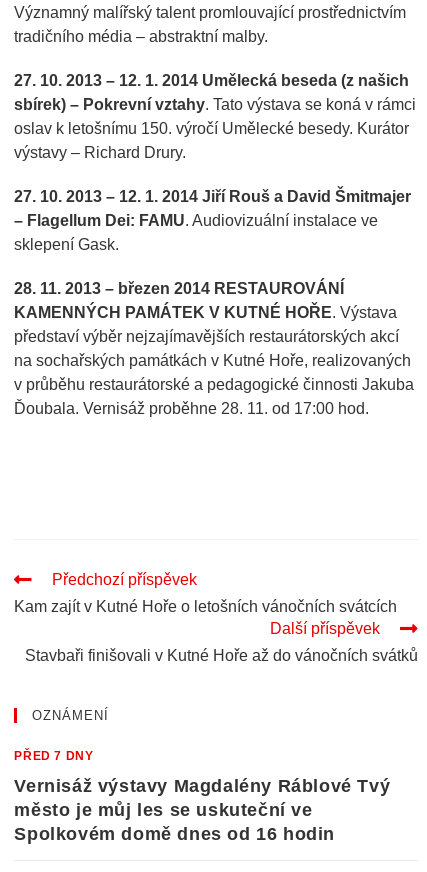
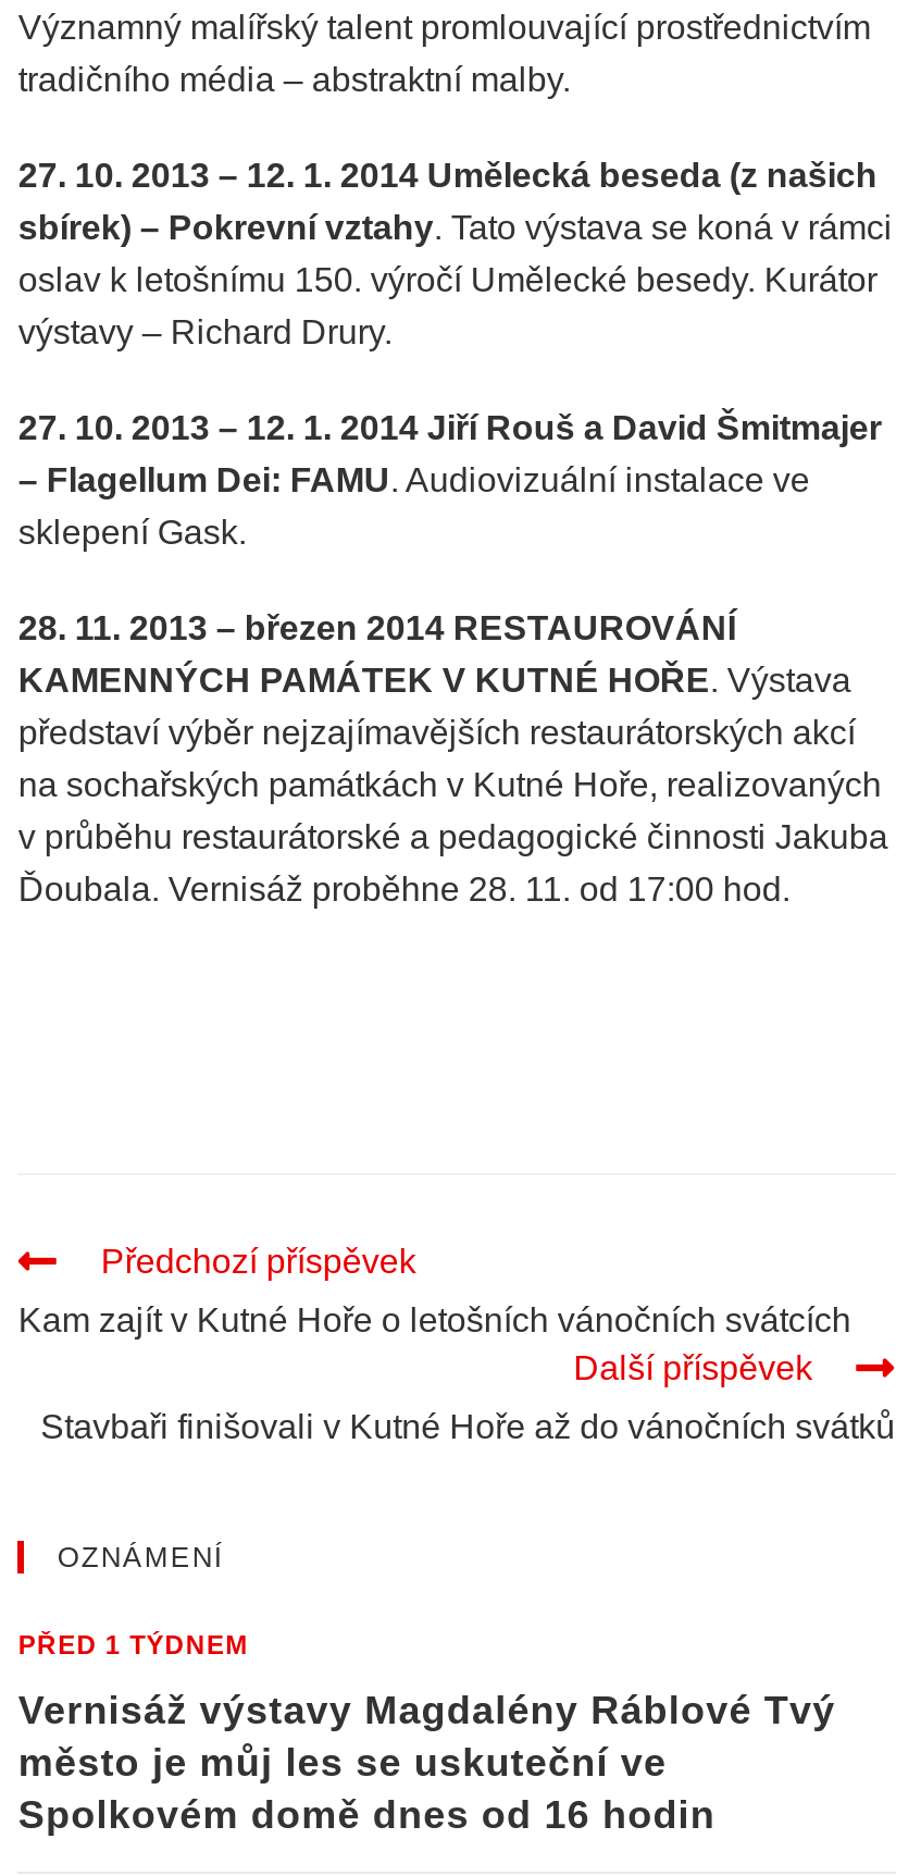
- PŘED 7 DNY
+ PŘED 1 TÝDNEM
